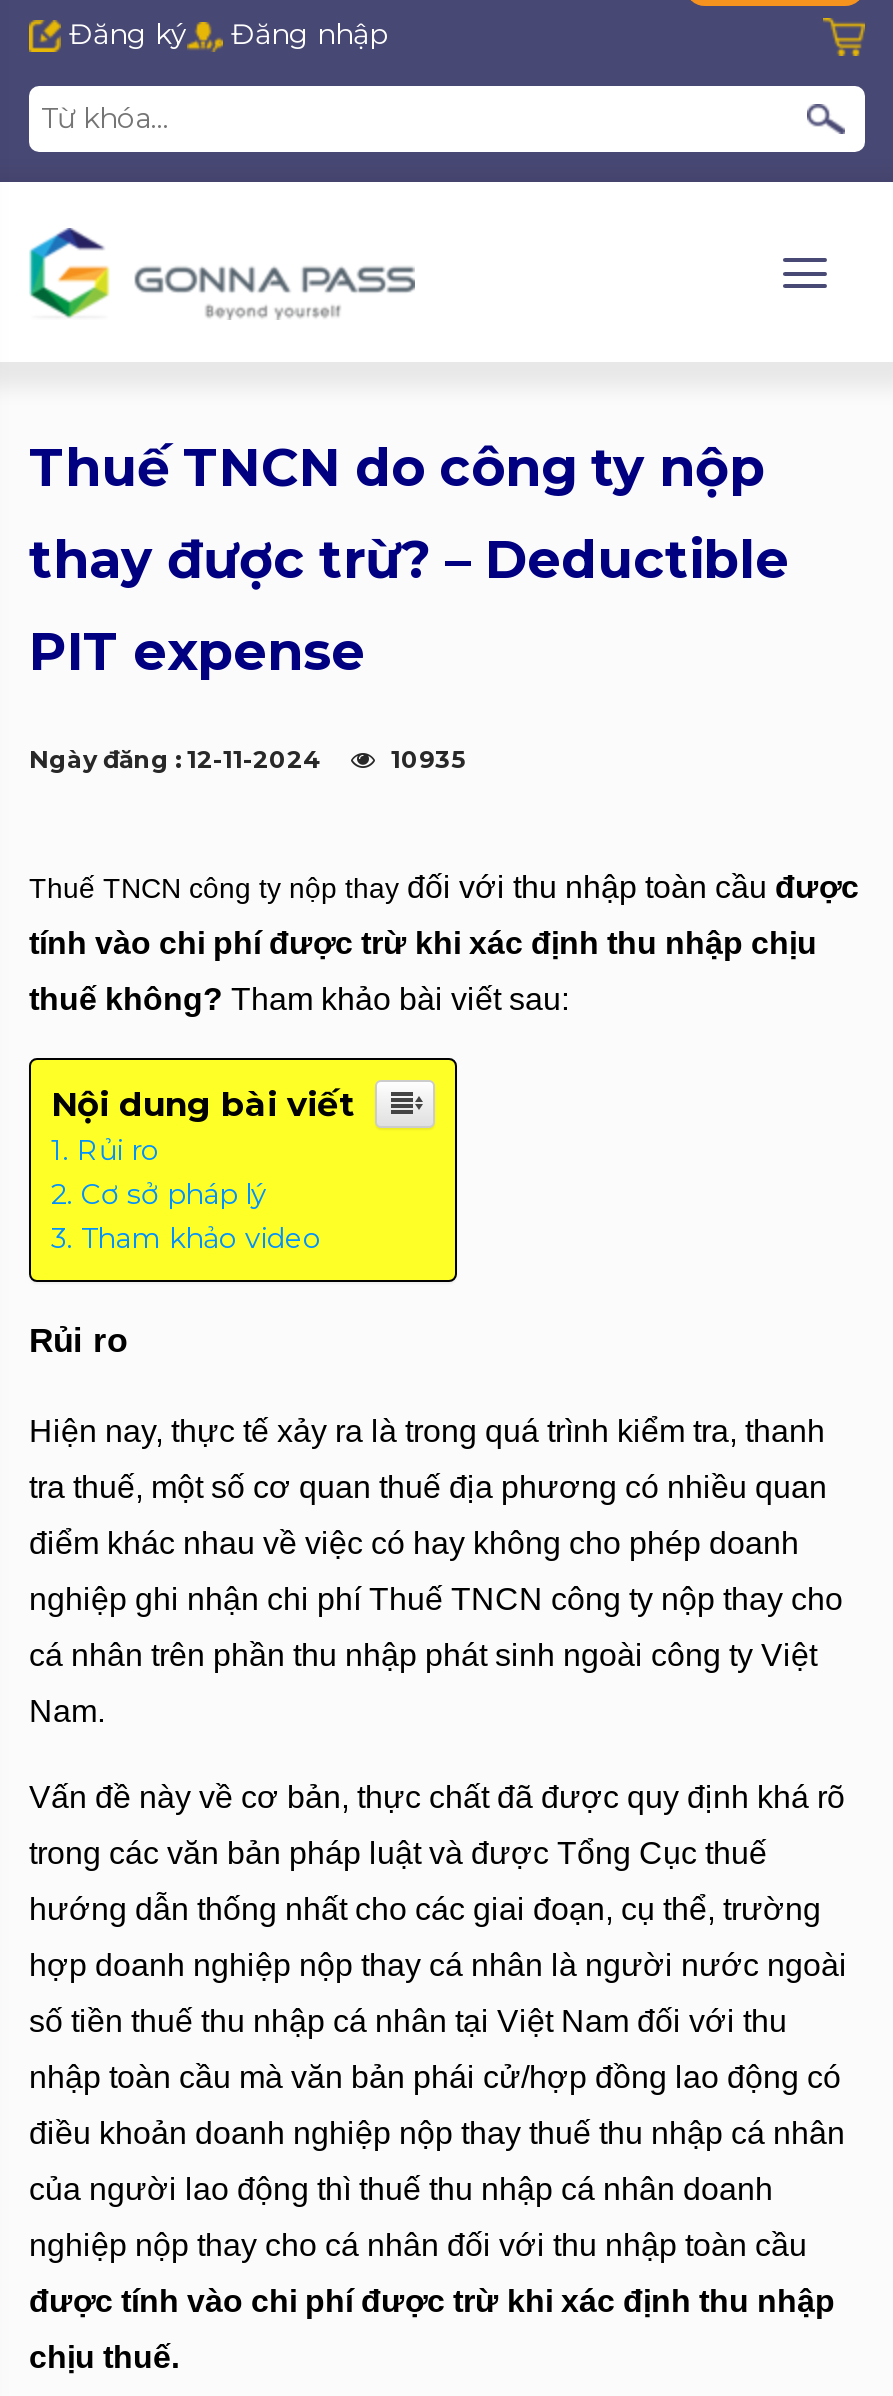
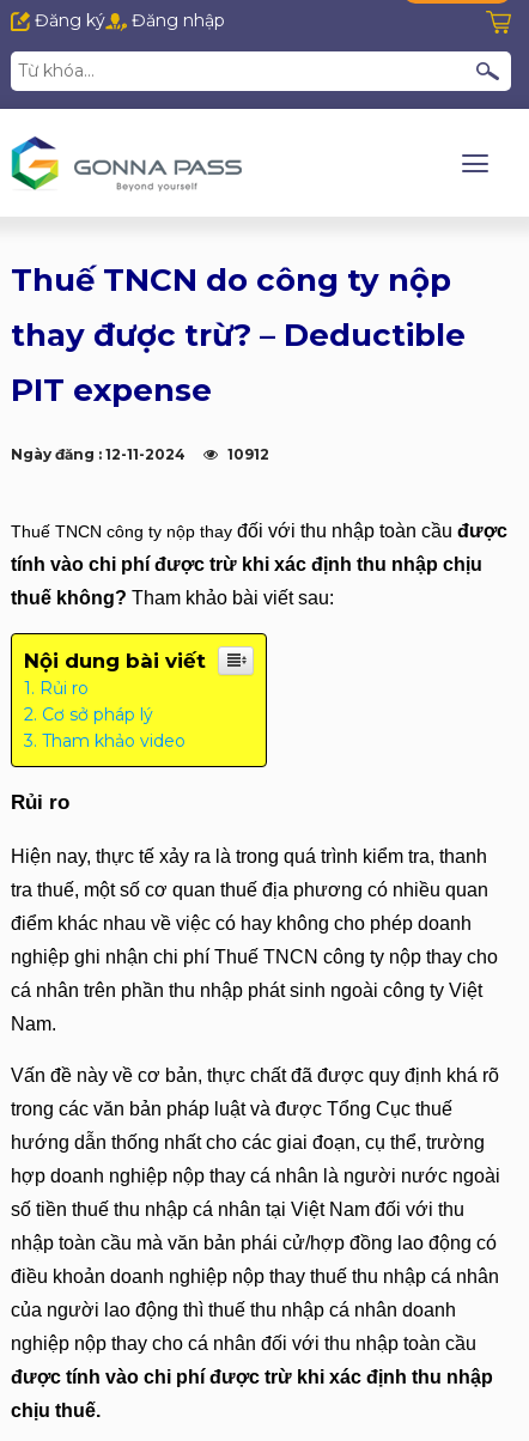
- Ngày đăng : 12-11-2024 10935
+ Ngày đăng : 12-11-2024 10912
